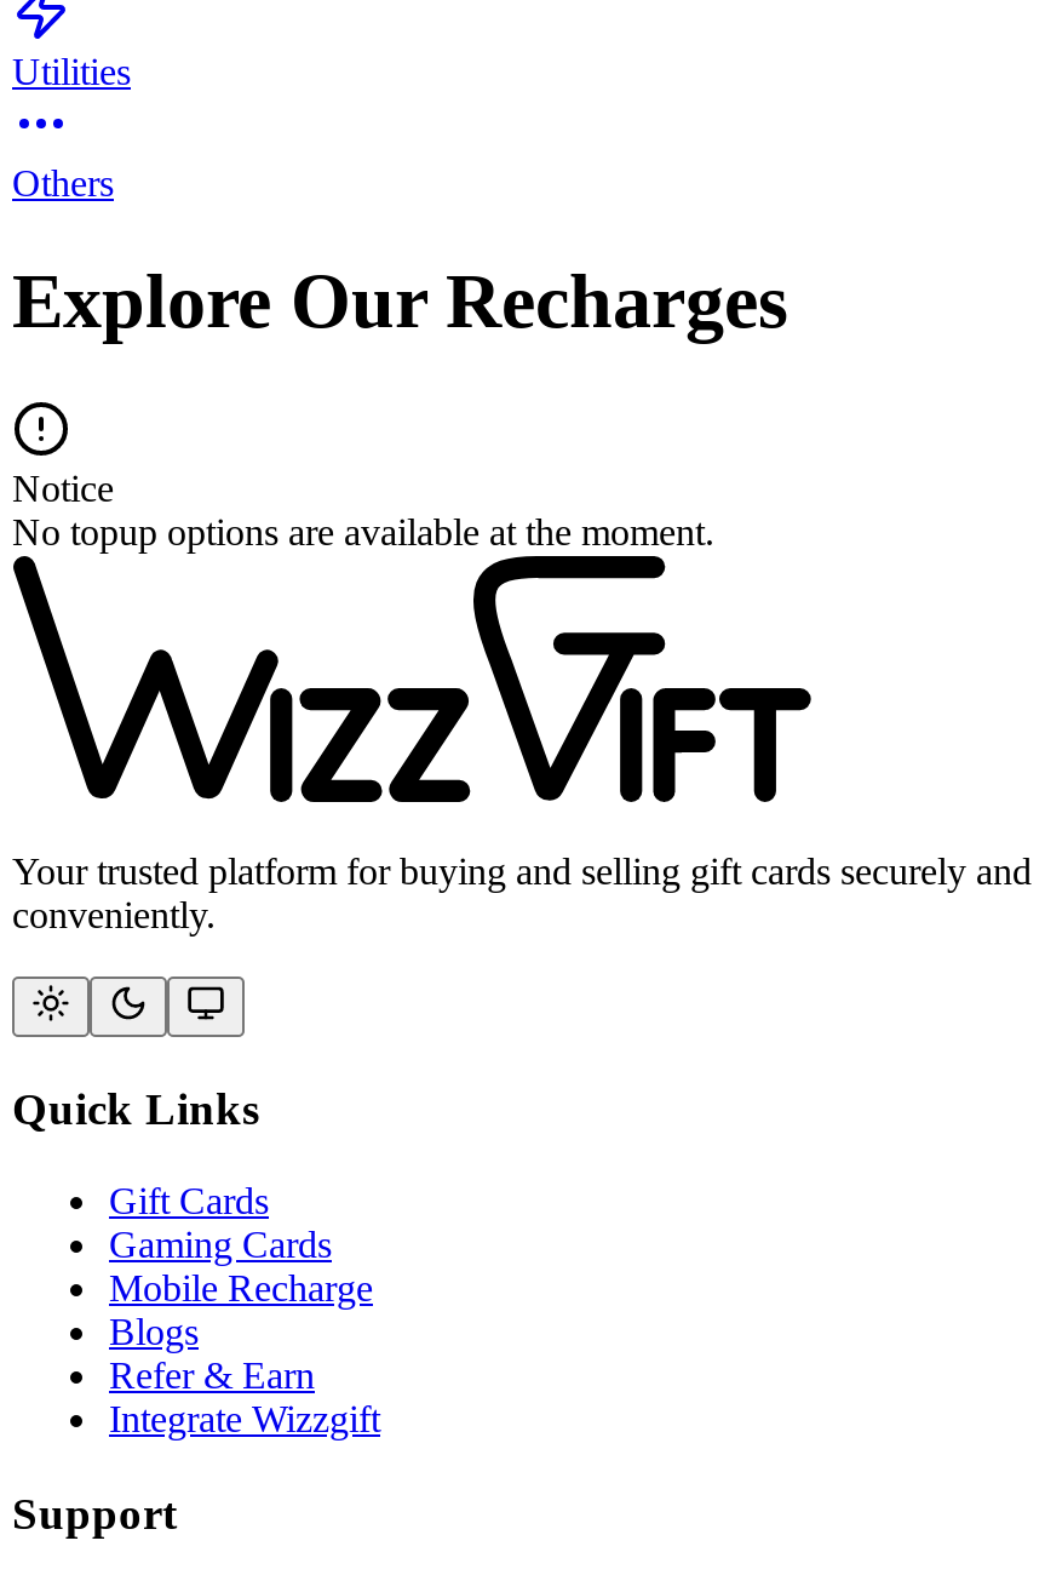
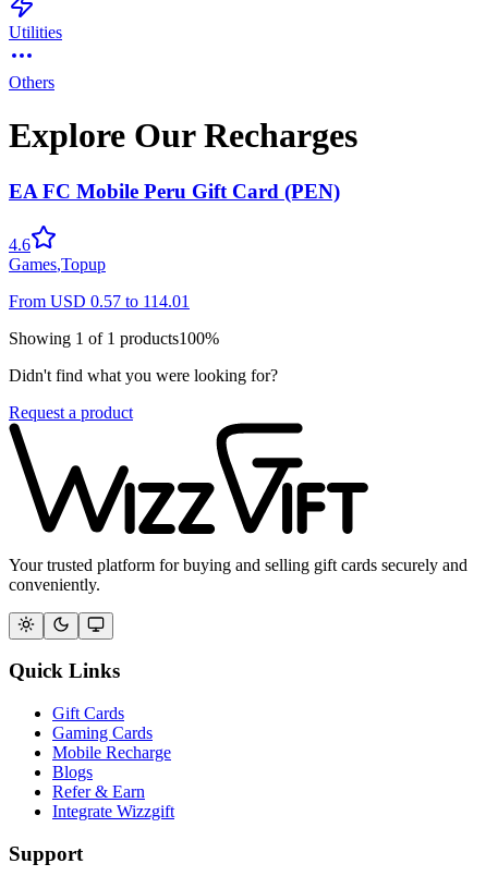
- Notice
- No topup options are available at the moment.
+ EA FC Mobile Peru Gift Card (PEN)
+ 4.6
+ Games,Topup
+ From USD 0.57 to 114.01
+ Showing 1 of 1 products100%
+ Didn't find what you were looking for?
+ Request a product
